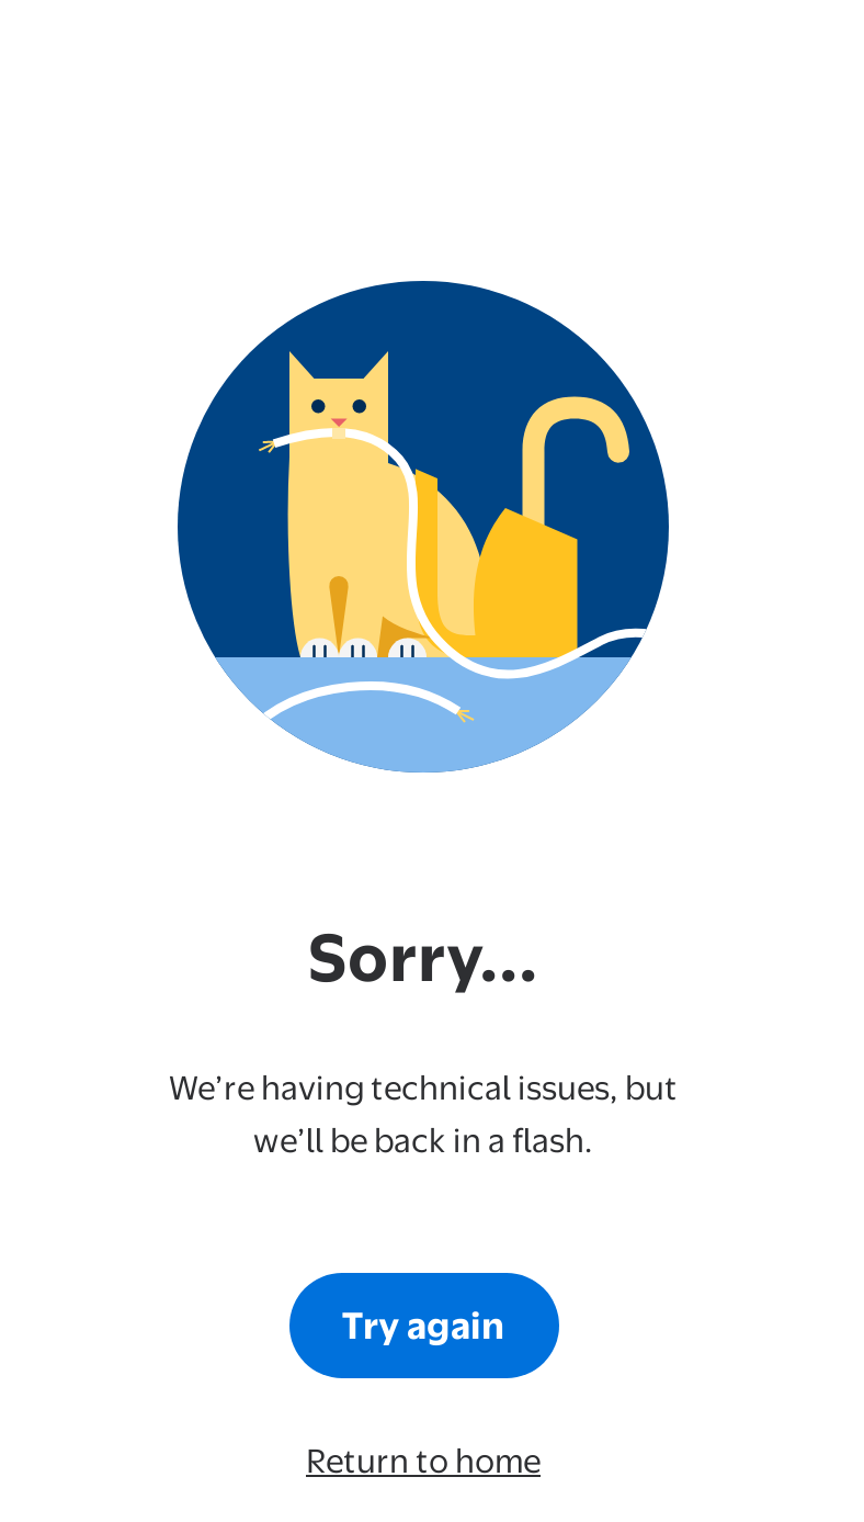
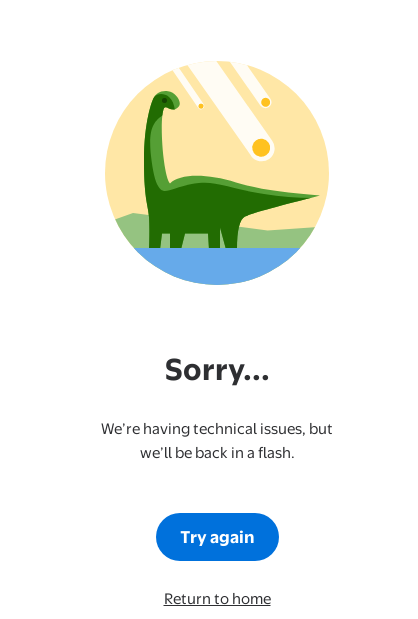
- [image]
+ [image]
